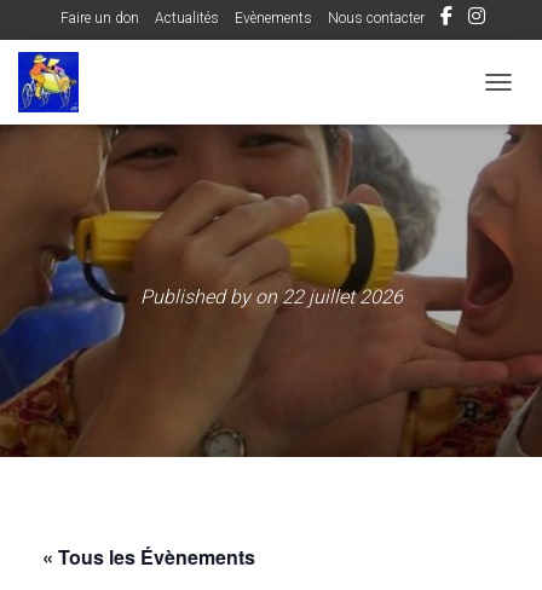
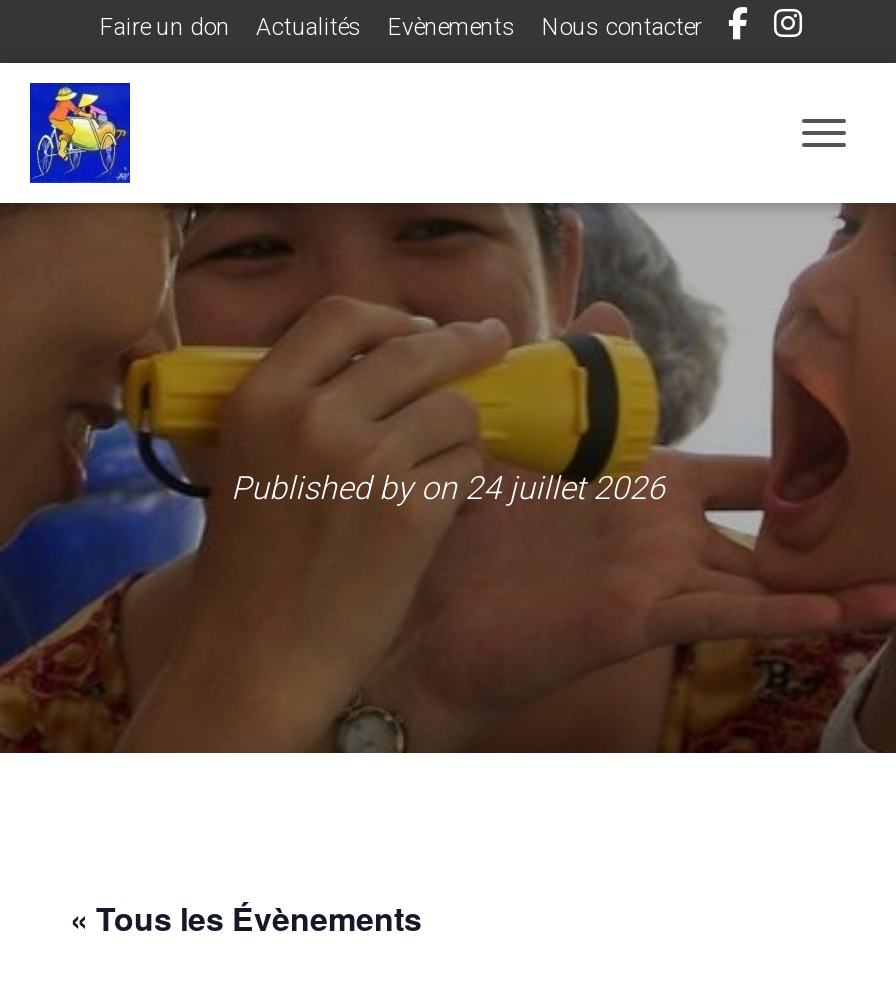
- Published by on 22 juillet 2026
+ Published by on 24 juillet 2026
